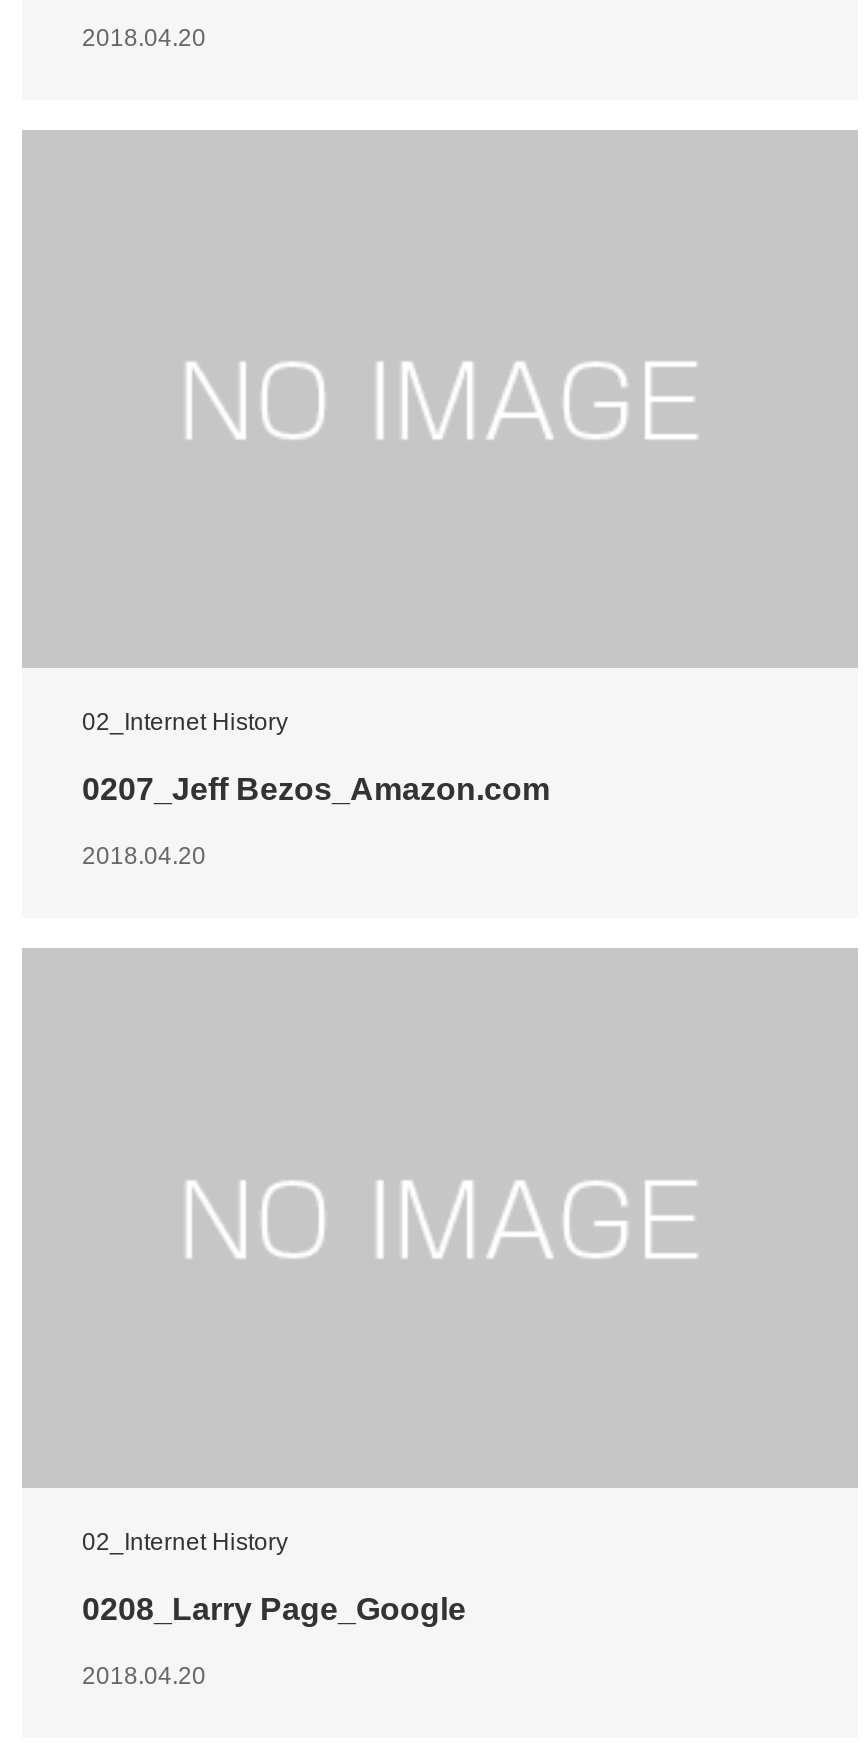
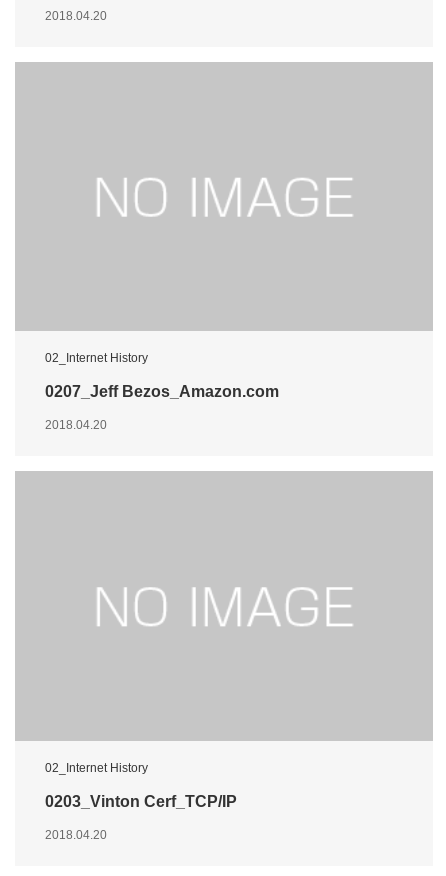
- 0208_Larry Page_Google
+ 0203_Vinton Cerf_TCP/IP
